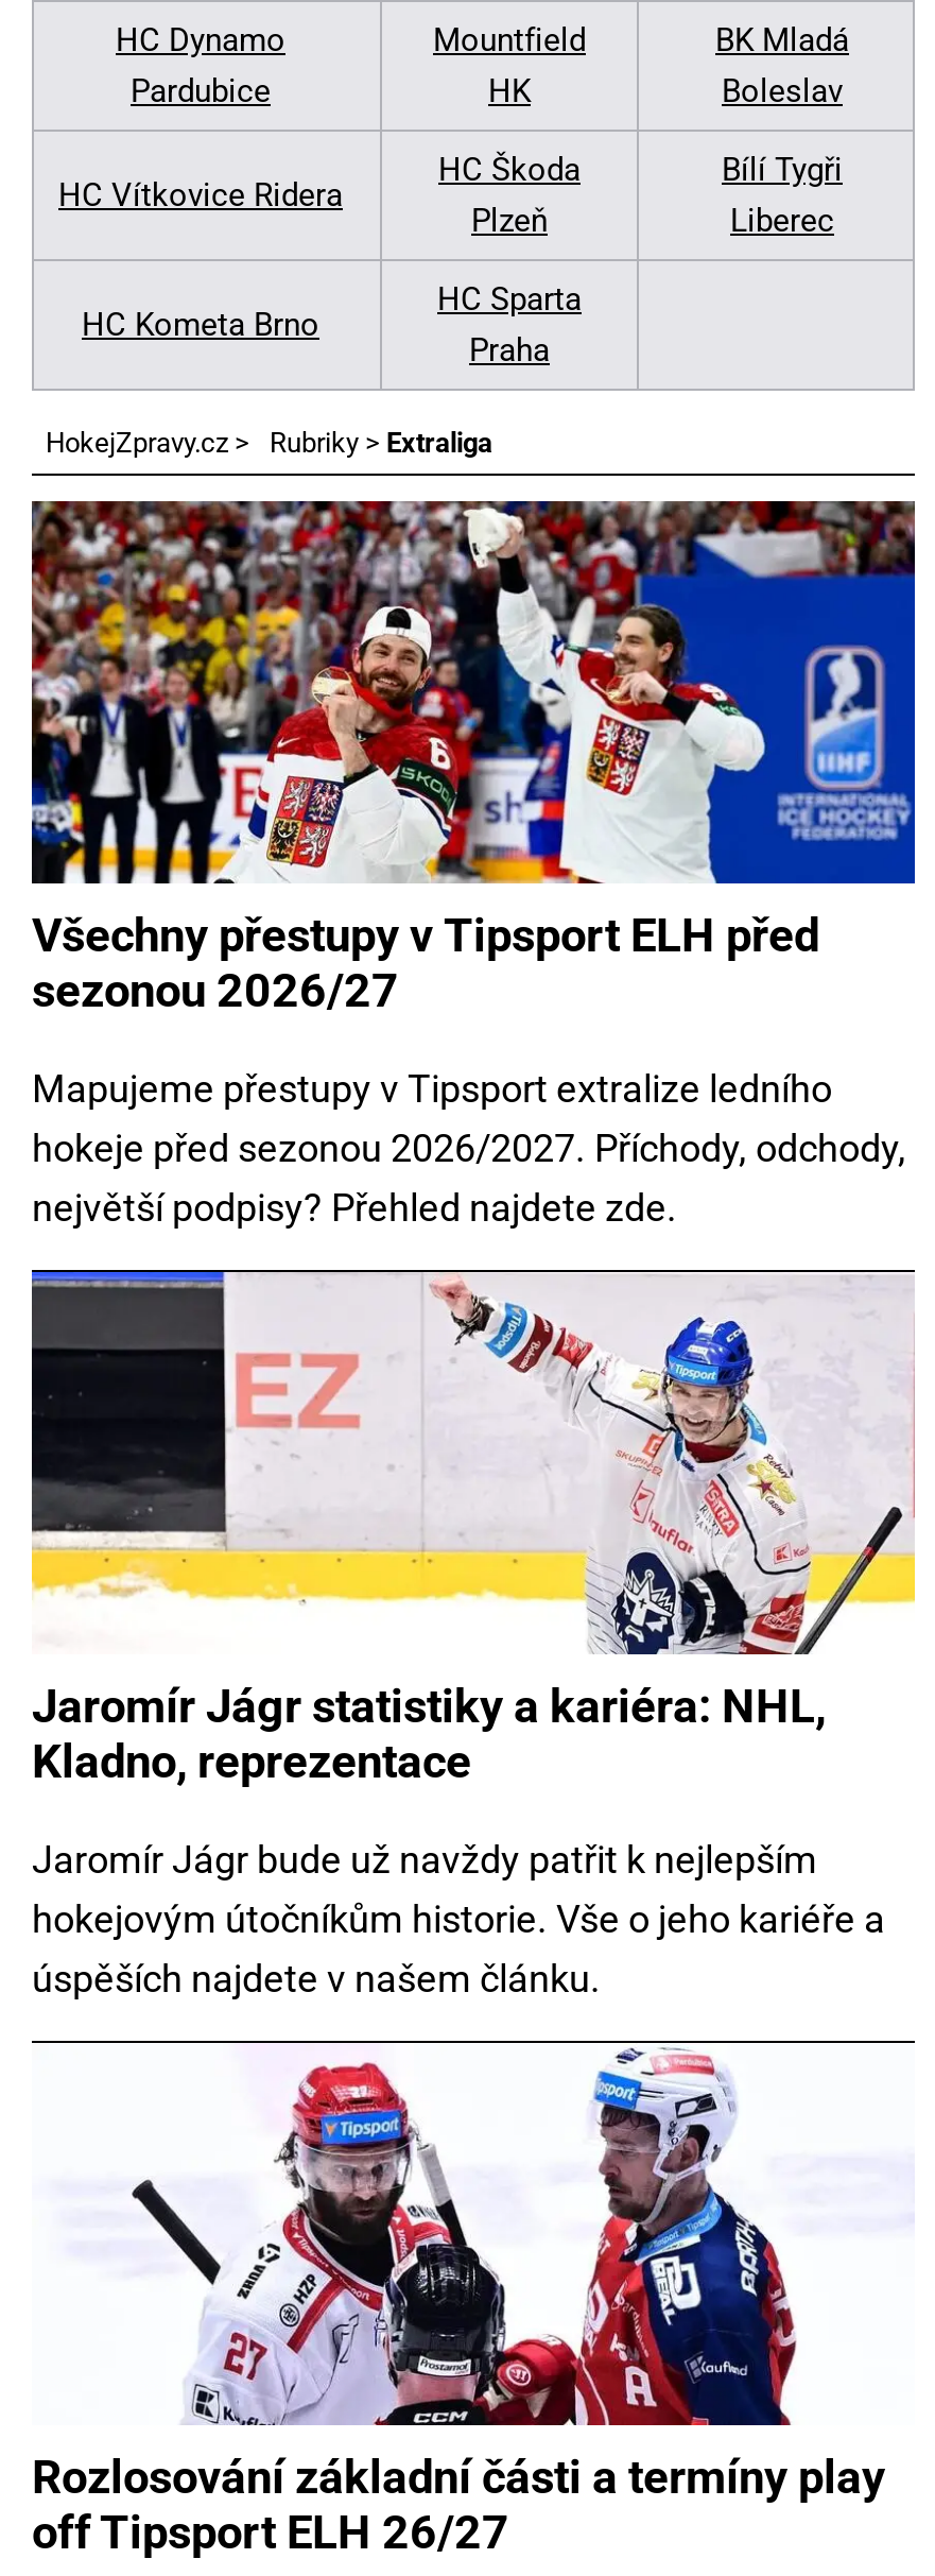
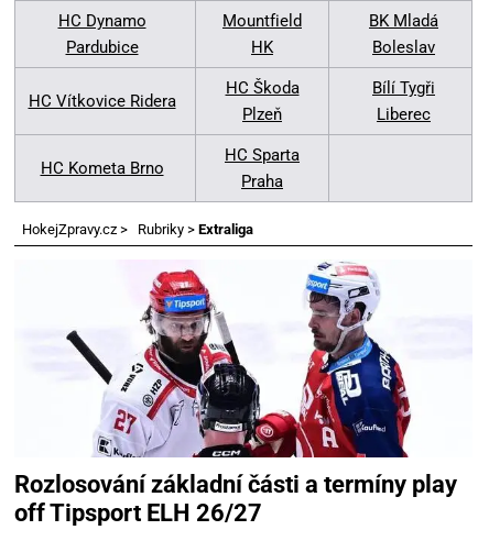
- [image]
- Všechny přestupy v Tipsport ELH před
- sezonou 2026/27
- Mapujeme přestupy v Tipsport extralize ledního
- hokeje před sezonou 2026/2027. Příchody, odchody,
- největší podpisy? Přehled najdete zde.

- [image]
- Jaromír Jágr statistiky a kariéra: NHL,
- Kladno, reprezentace
- Jaromír Jágr bude už navždy patřit k nejlepším
- hokejovým útočníkům historie. Vše o jeho kariéře a
- úspěších najdete v našem článku.
